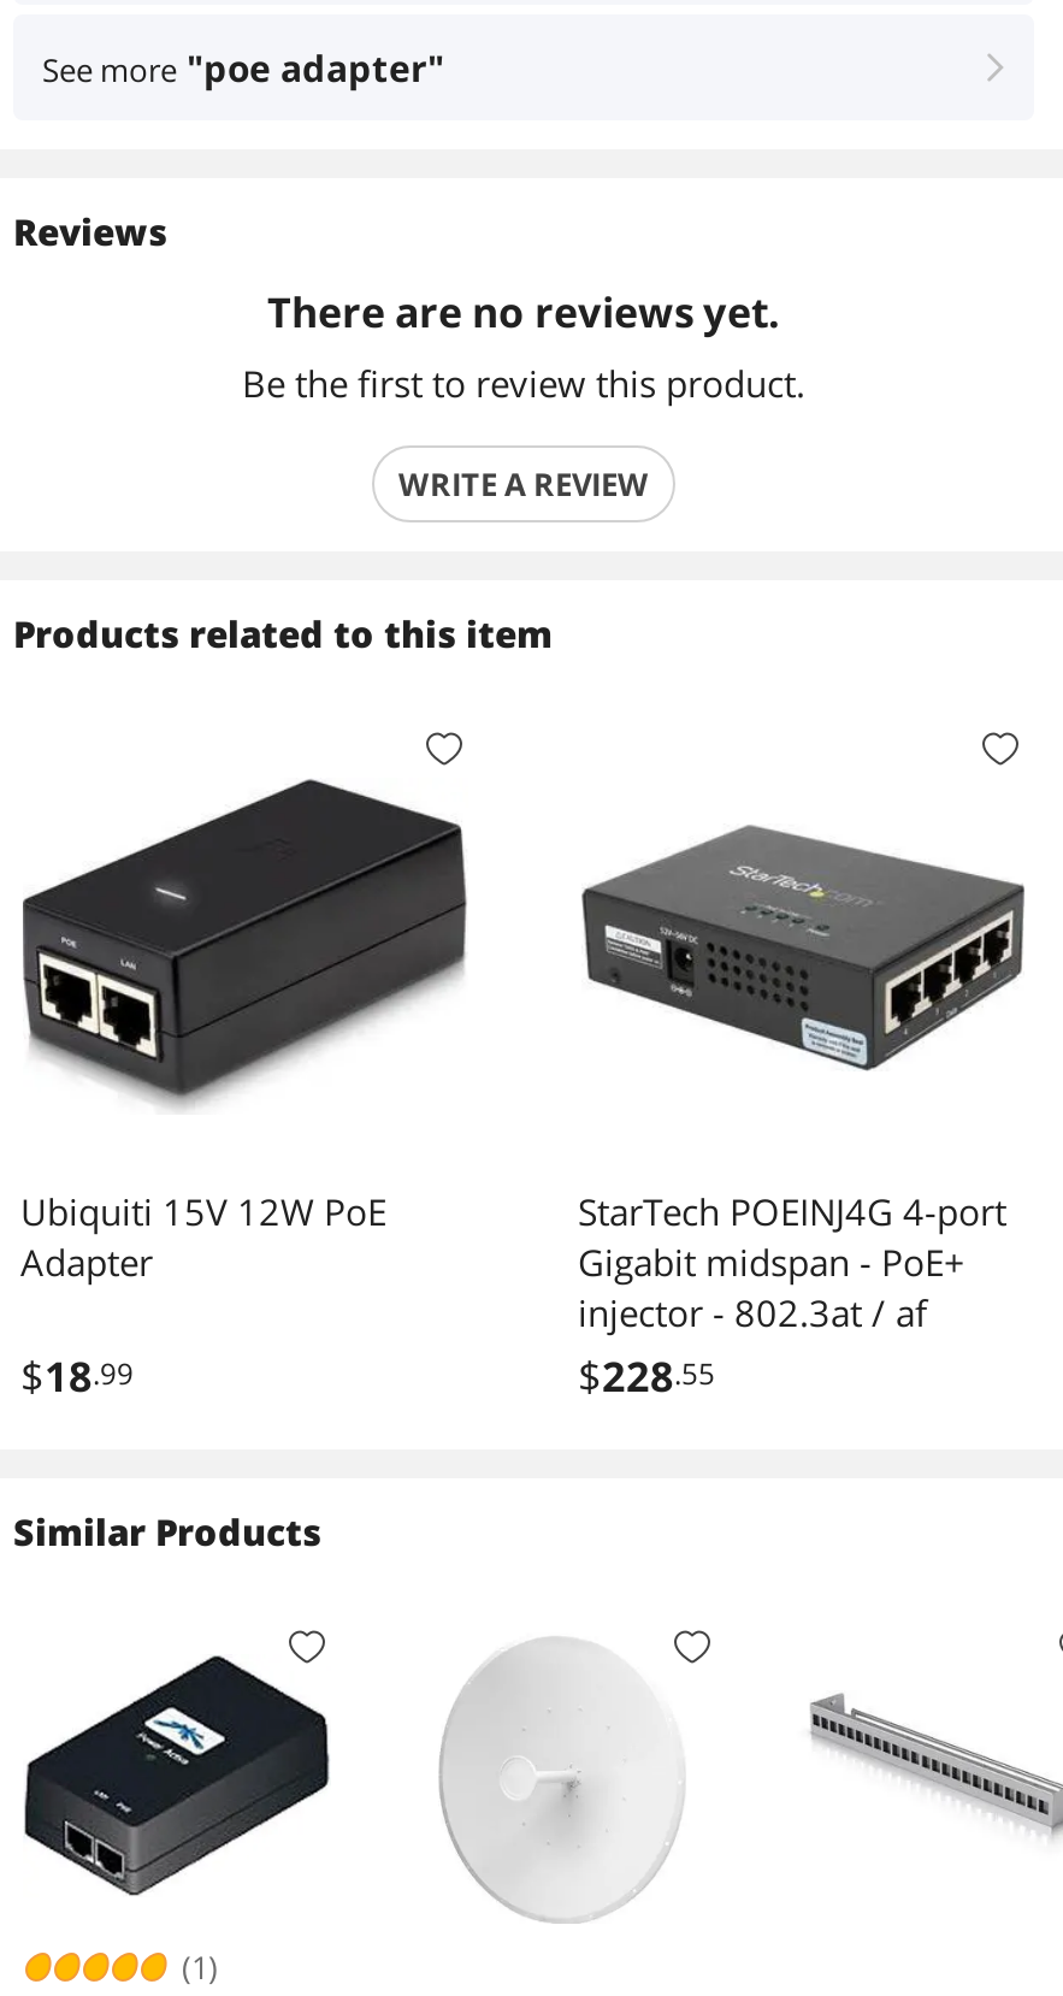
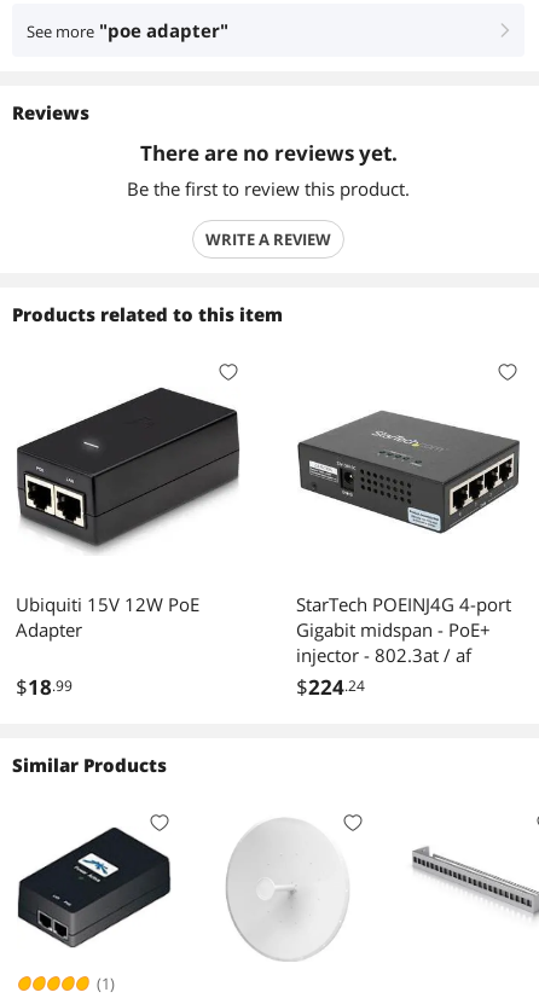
- $228.55
+ $224.24
